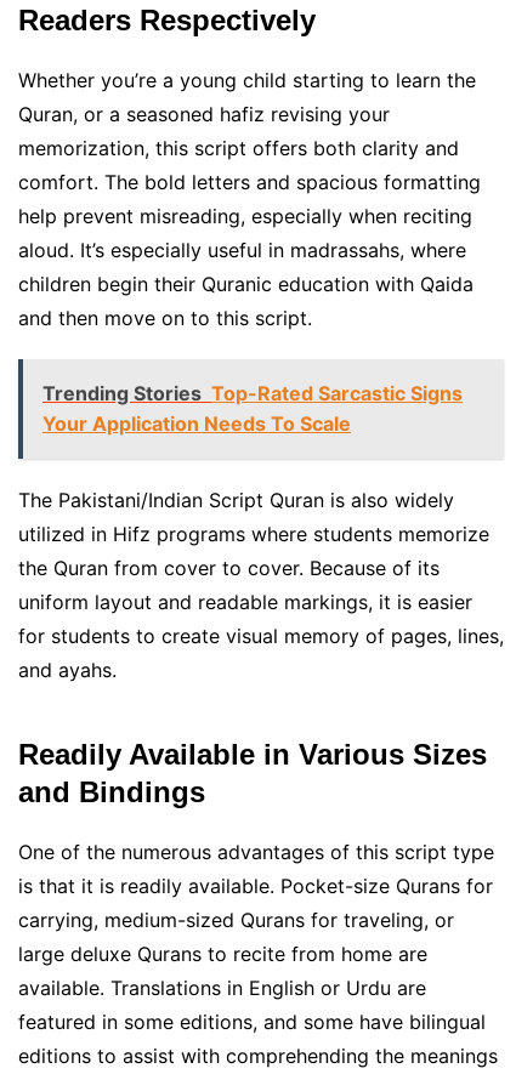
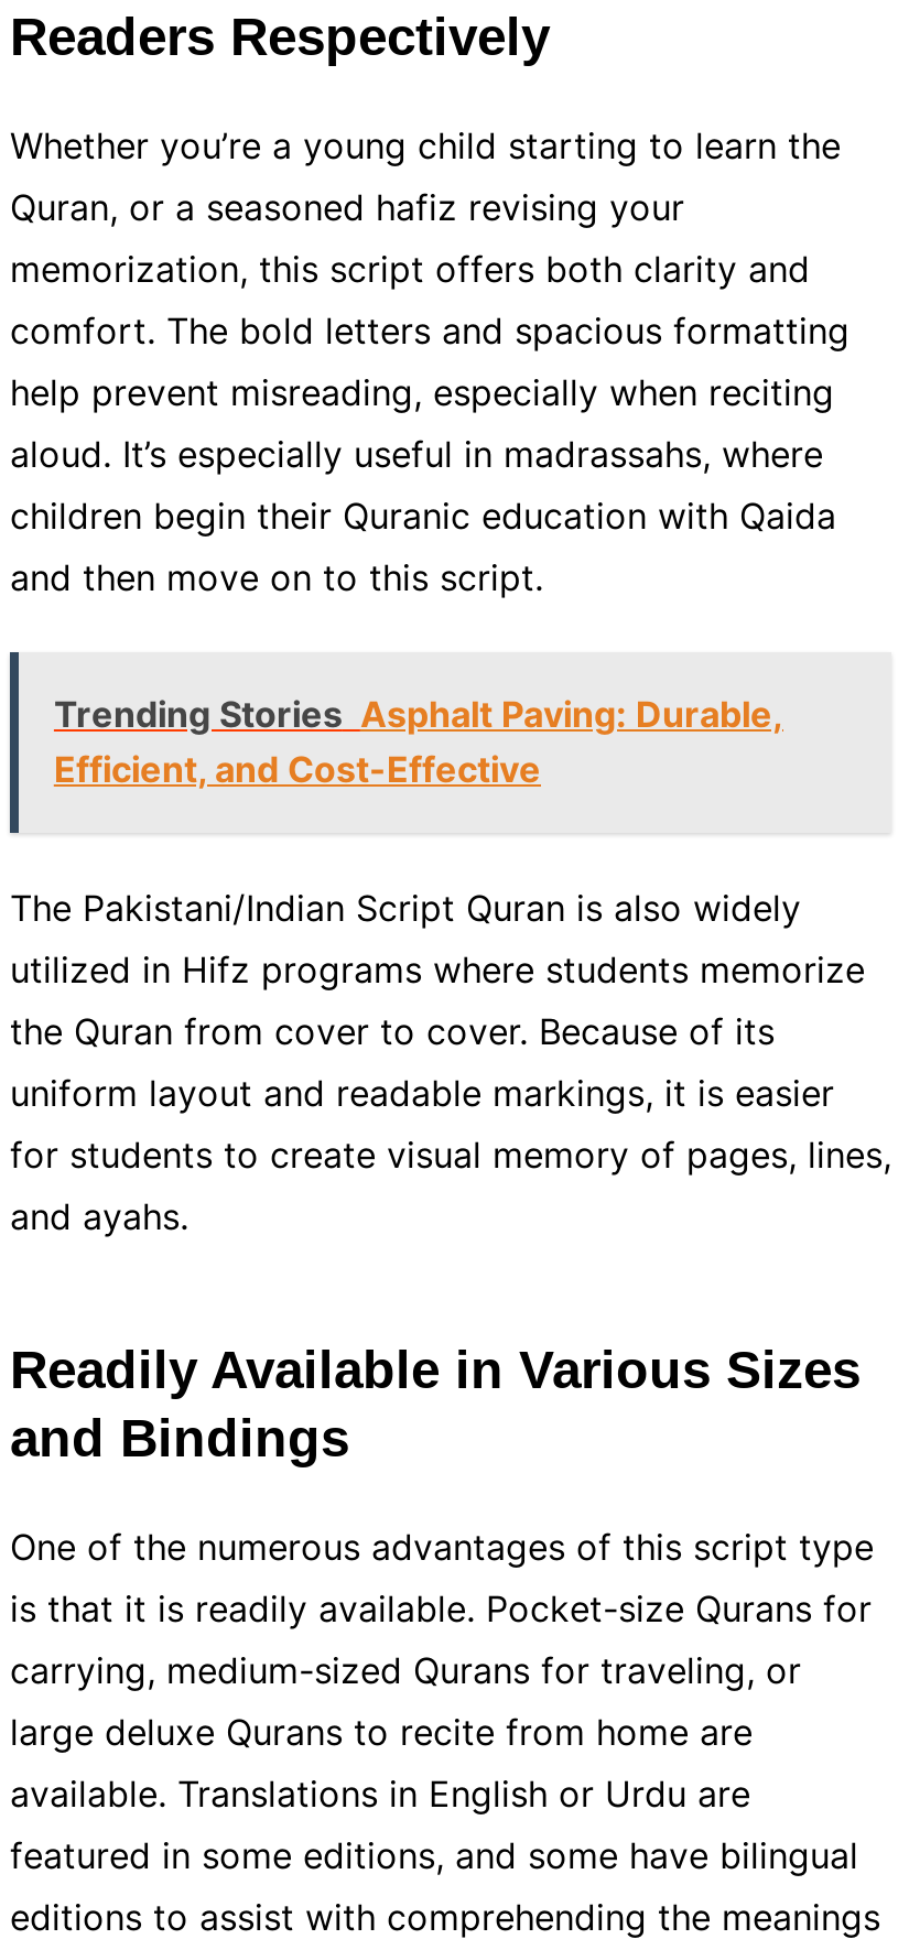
- Trending Stories Top-Rated Sarcastic Signs
- Your Application Needs To Scale
+ Trending Stories Asphalt Paving: Durable,
+ Efficient, and Cost-Effective
